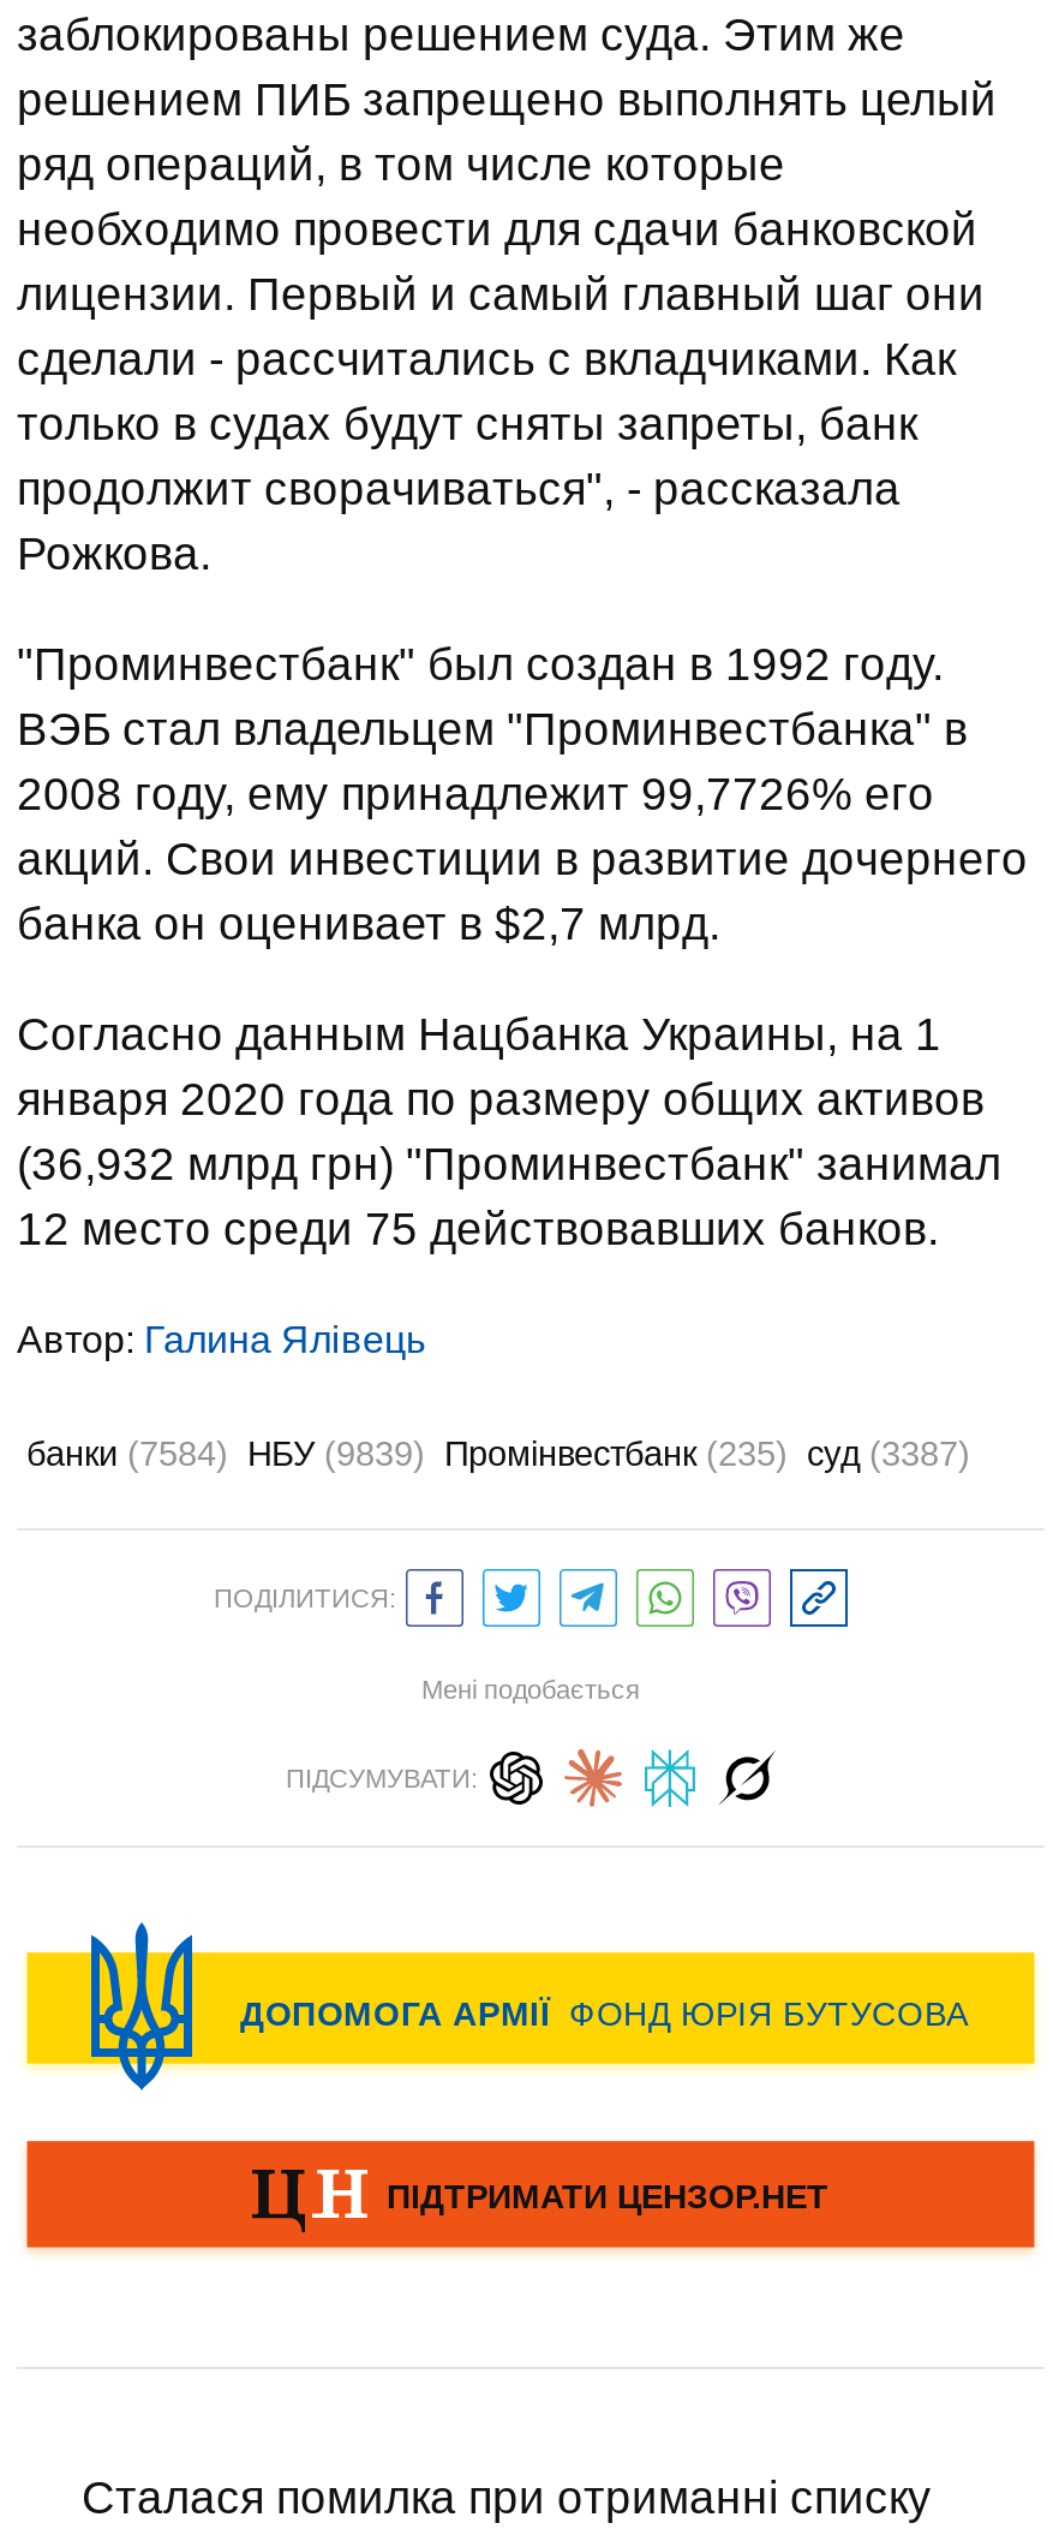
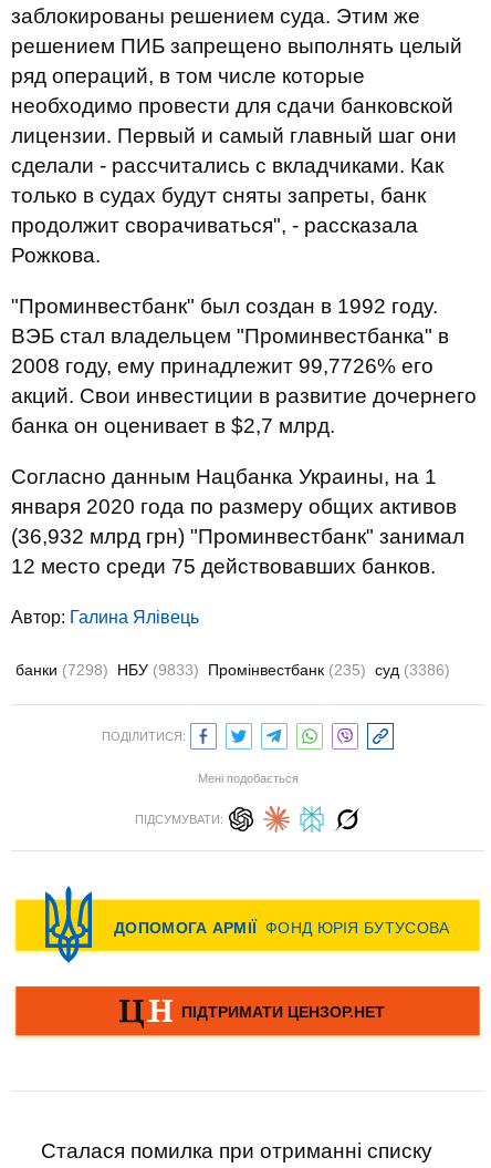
- банки (7584) НБУ (9839) Промінвестбанк (235) суд (3387)
+ банки (7298) НБУ (9833) Промінвестбанк (235) суд (3386)
